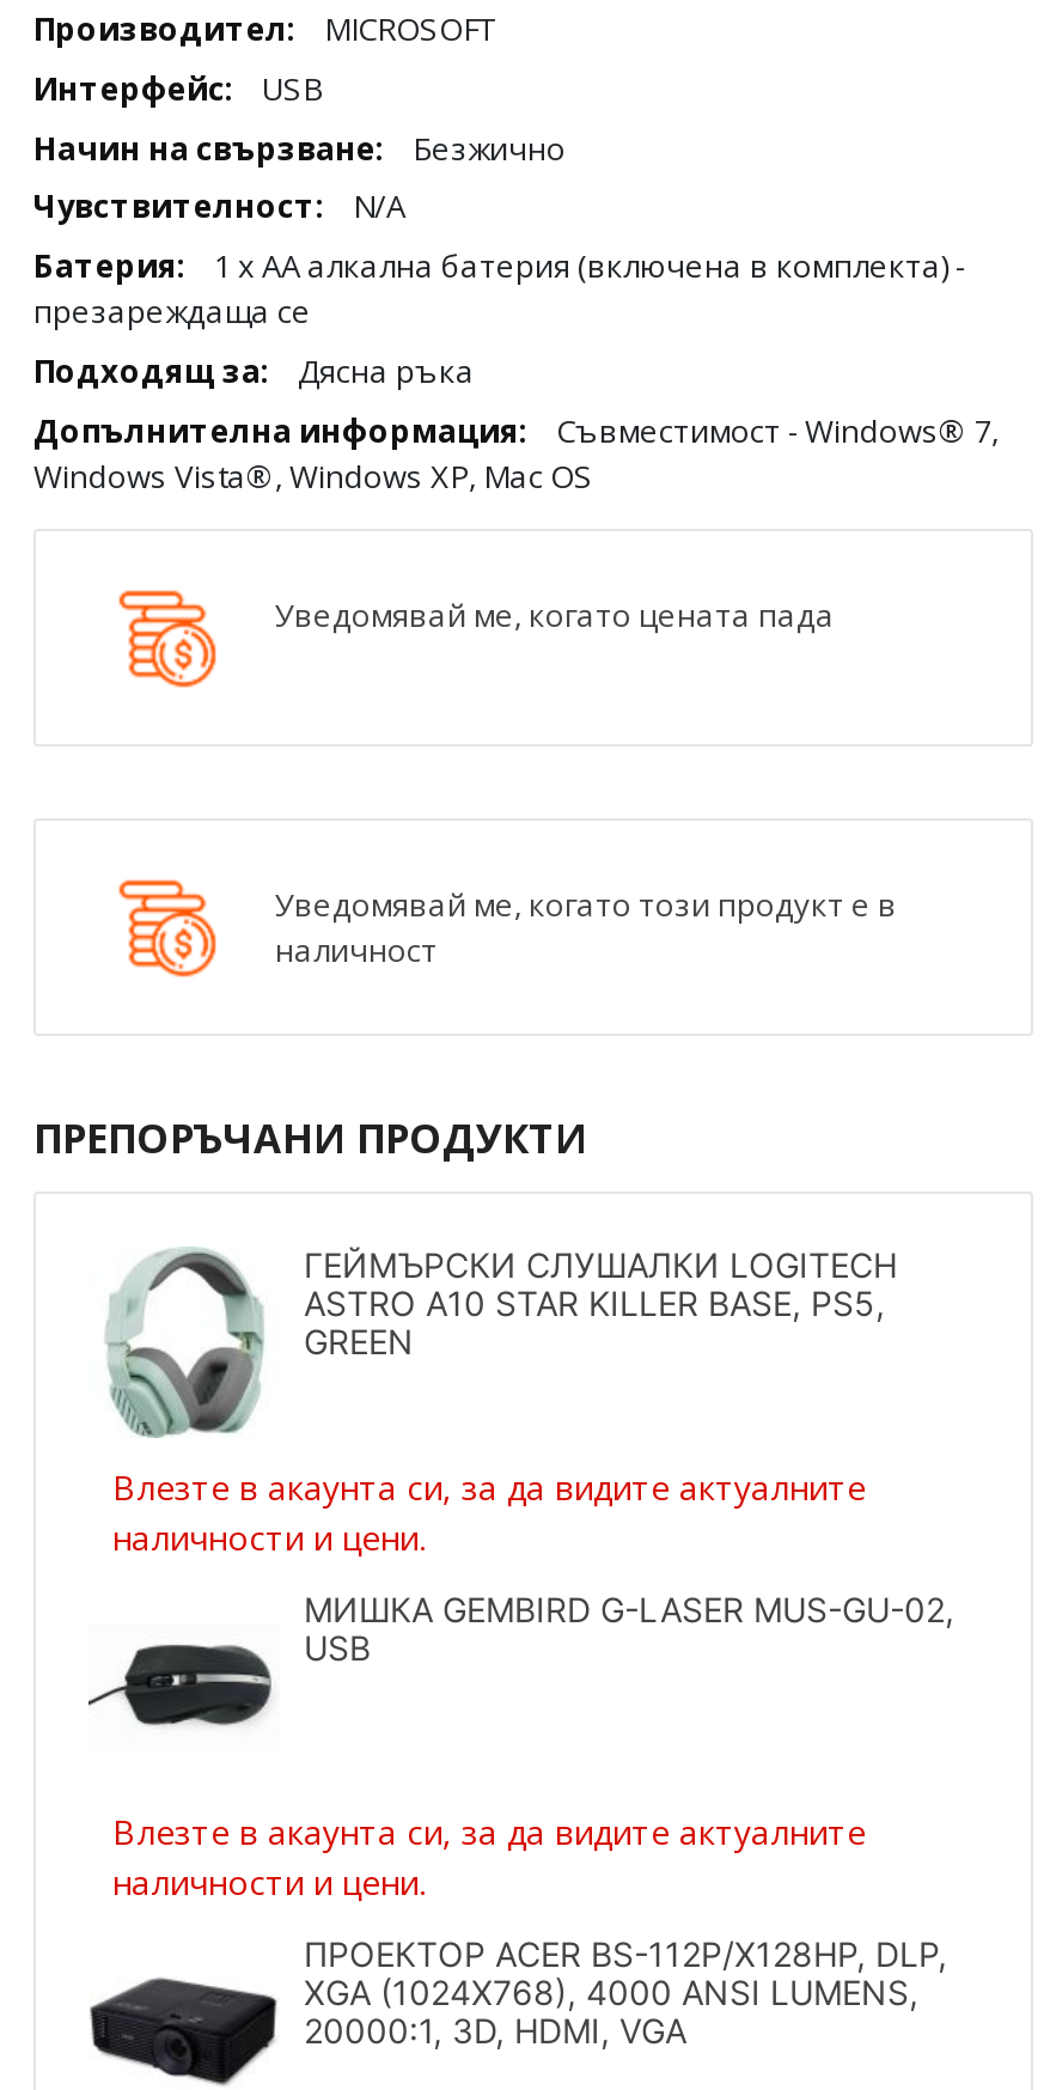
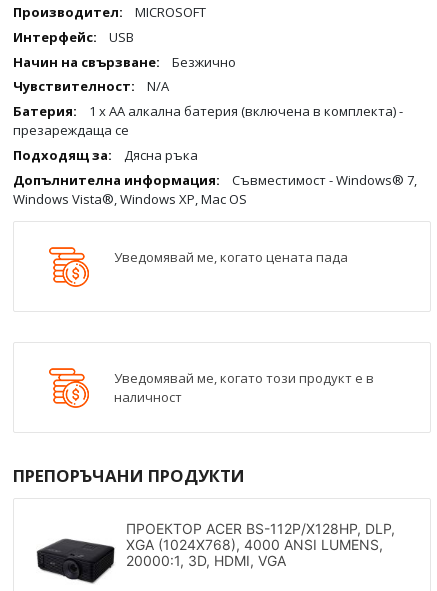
- [image]
- ГЕЙМЪРСКИ СЛУШАЛКИ LOGITECH
- ASTRO A10 STAR KILLER BASE, PS5,
- GREEN
- Влезте в акаунта си, за да видите актуалните
- наличности и цени.
- МИШКА GEMBIRD G-LASER MUS-GU-02,
- USB

- [image]
- Влезте в акаунта си, за да видите актуалните
- наличности и цени.
